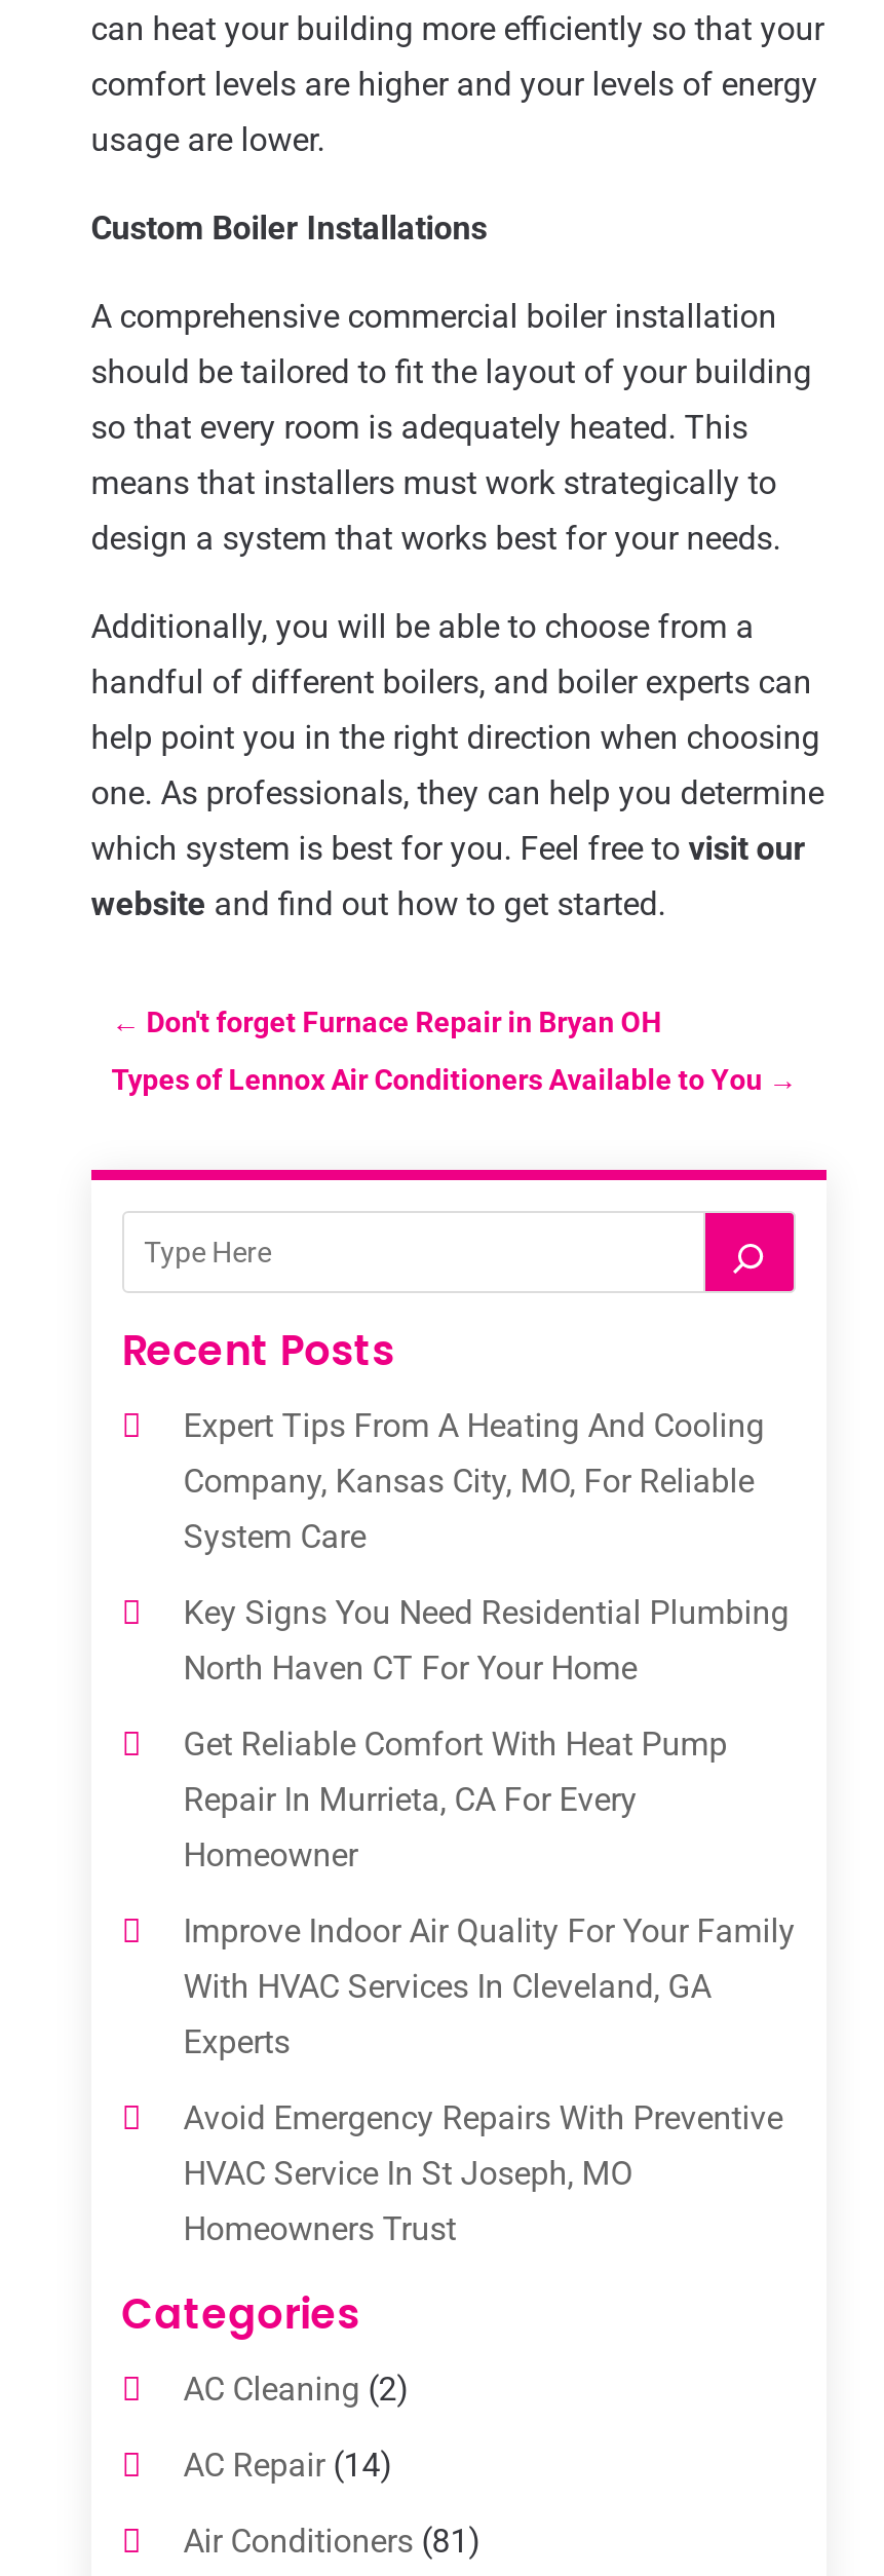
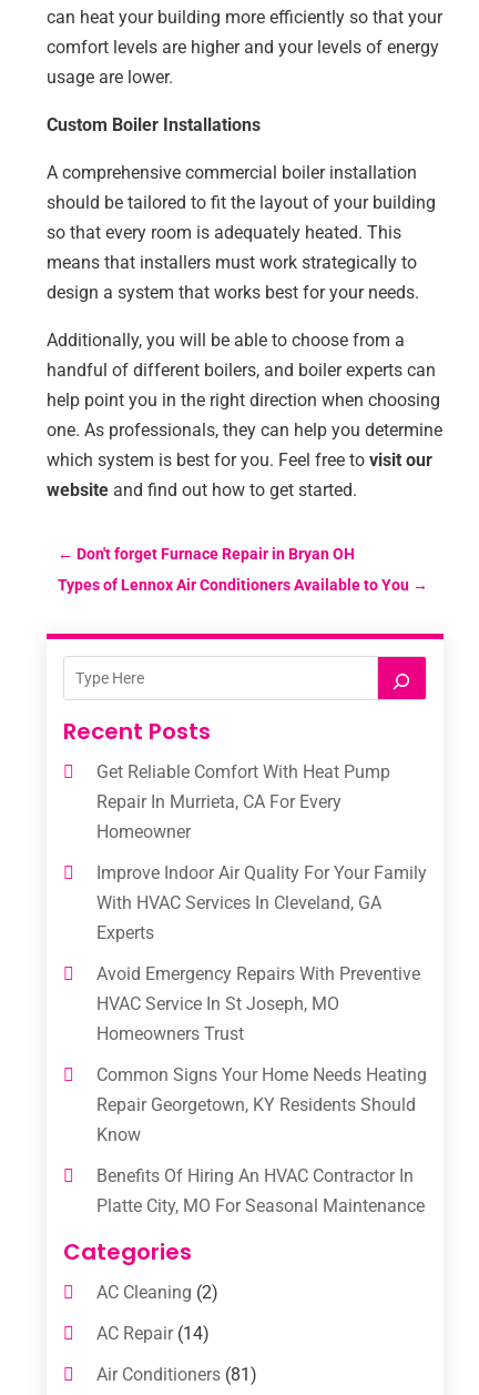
- Expert Tips From A Heating And Cooling
- Company, Kansas City, MO, For Reliable
- System Care
- Key Signs You Need Residential Plumbing
- North Haven CT For Your Home

moved up: Get Reliable Comfort With Heat Pump | Repair In Murrieta, CA For Every | Homeowner | ... | HVAC Service In St Joseph, MO | Homeowners Trust

+ Common Signs Your Home Needs Heating
+ Repair Georgetown, KY Residents Should
+ Know
+ Benefits Of Hiring An HVAC Contractor In
+ Platte City, MO For Seasonal Maintenance
